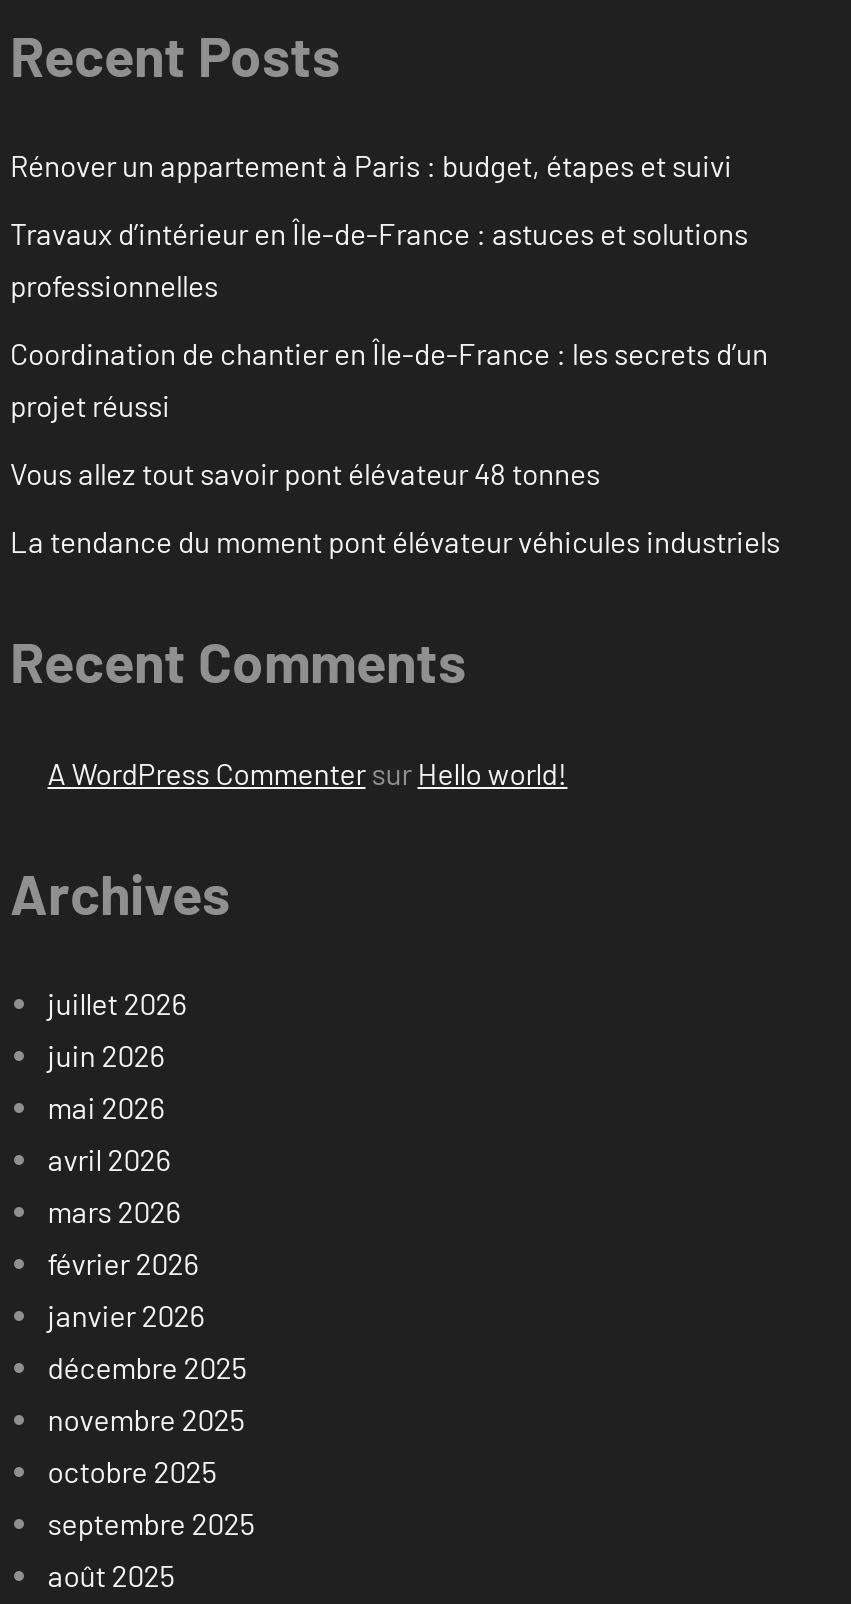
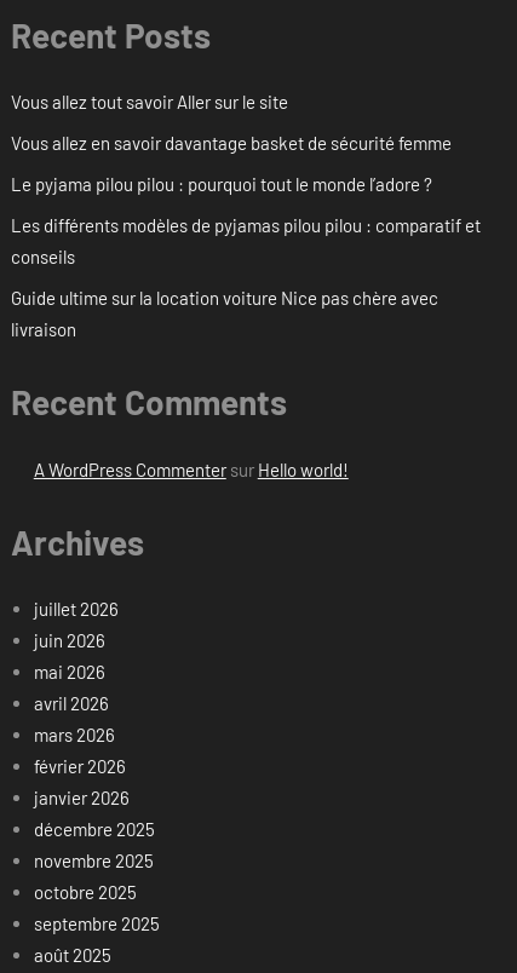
- Rénover un appartement à Paris : budget, étapes et suivi
+ Vous allez tout savoir Aller sur le site

- Travaux d’intérieur en Île-de-France : astuces et solutions
- professionnelles
+ Vous allez en savoir davantage basket de sécurité femme

- Coordination de chantier en Île-de-France : les secrets d’un
- projet réussi
+ Le pyjama pilou pilou : pourquoi tout le monde l’adore ?

- Vous allez tout savoir pont élévateur 48 tonnes
+ Les différents modèles de pyjamas pilou pilou : comparatif et
+ conseils

- La tendance du moment pont élévateur véhicules industriels
+ Guide ultime sur la location voiture Nice pas chère avec
+ livraison
